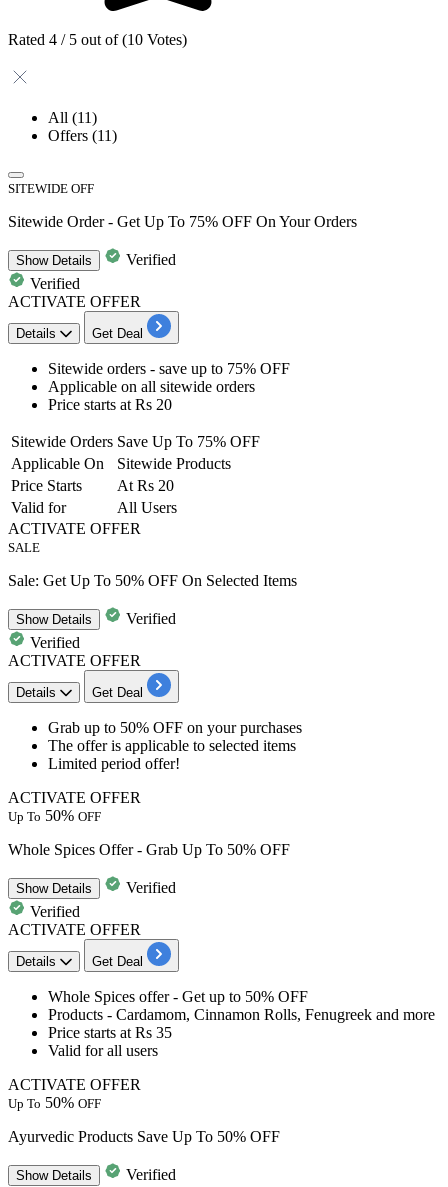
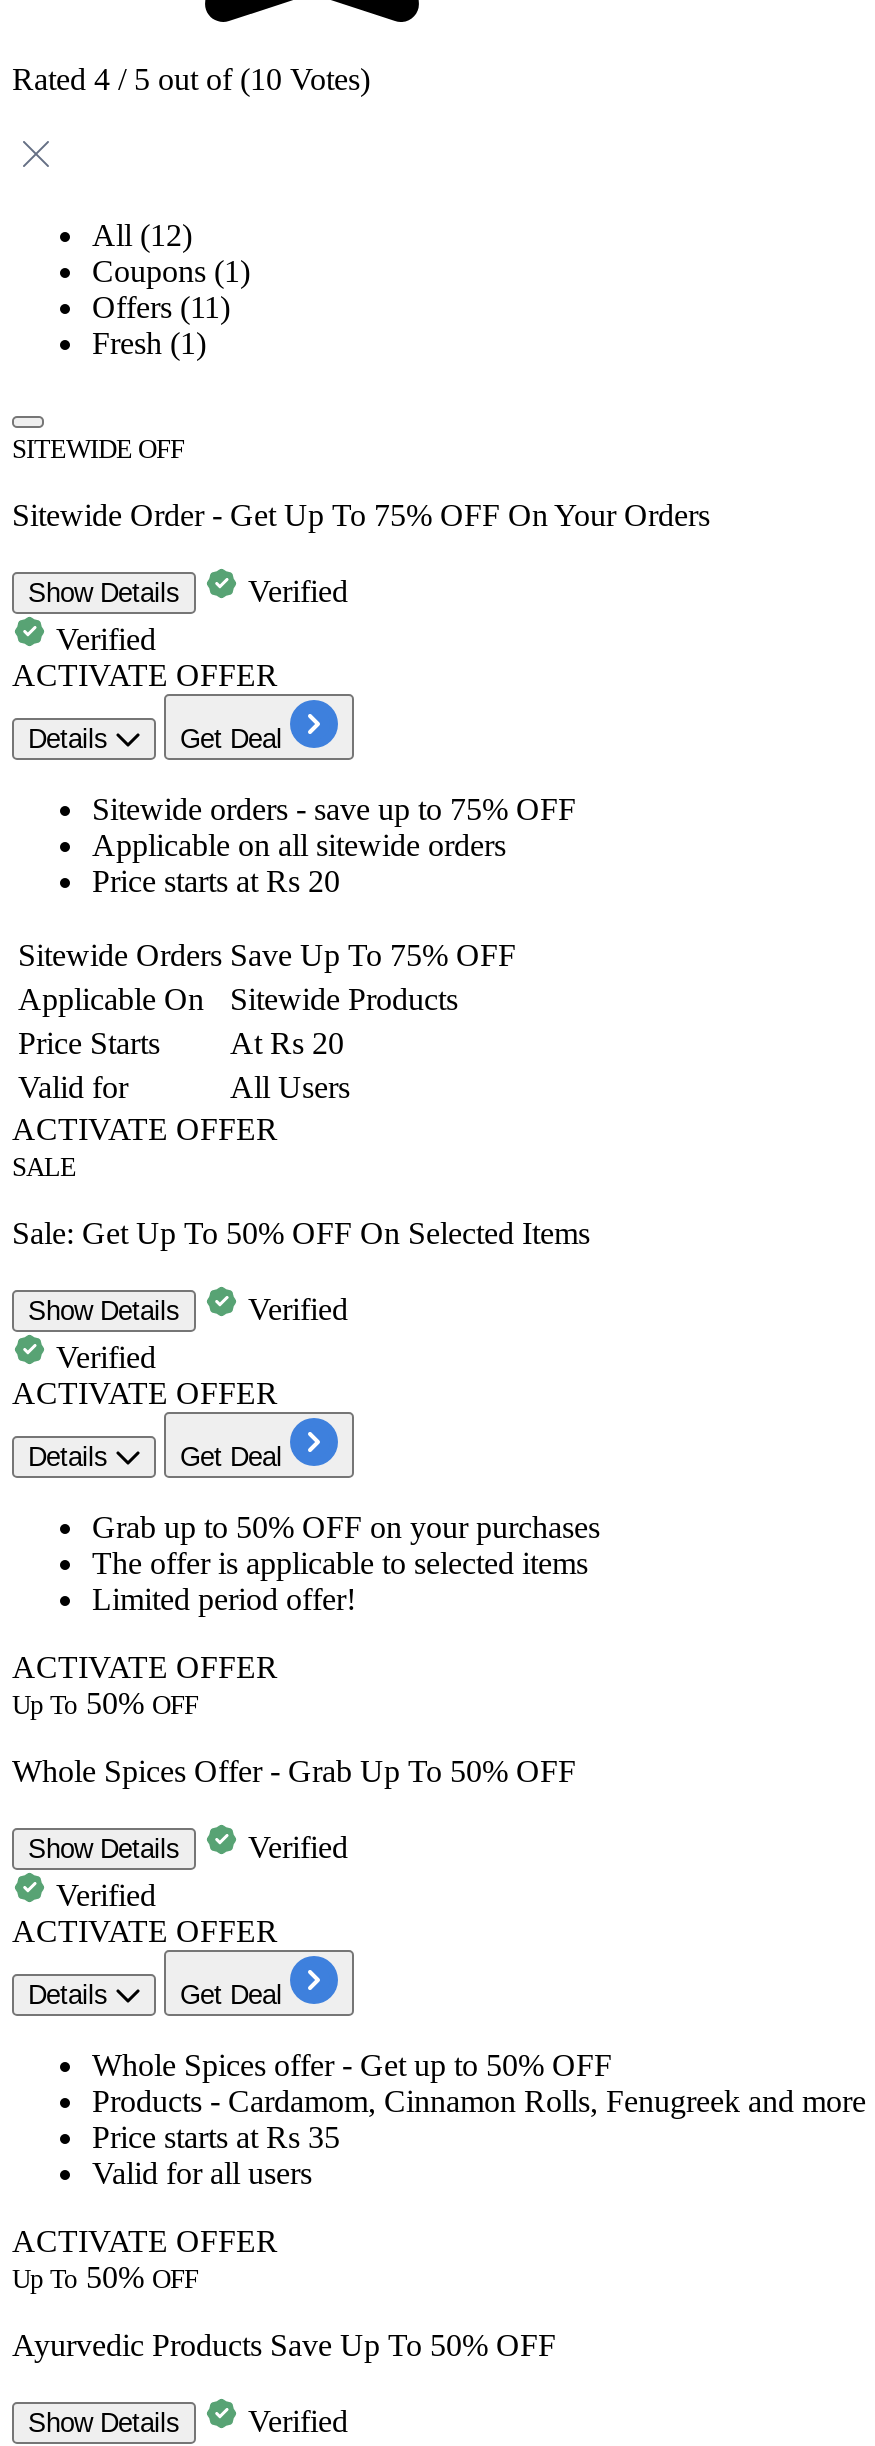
- All (11)
+ All (12)
+ Coupons (1)

+ Fresh (1)
